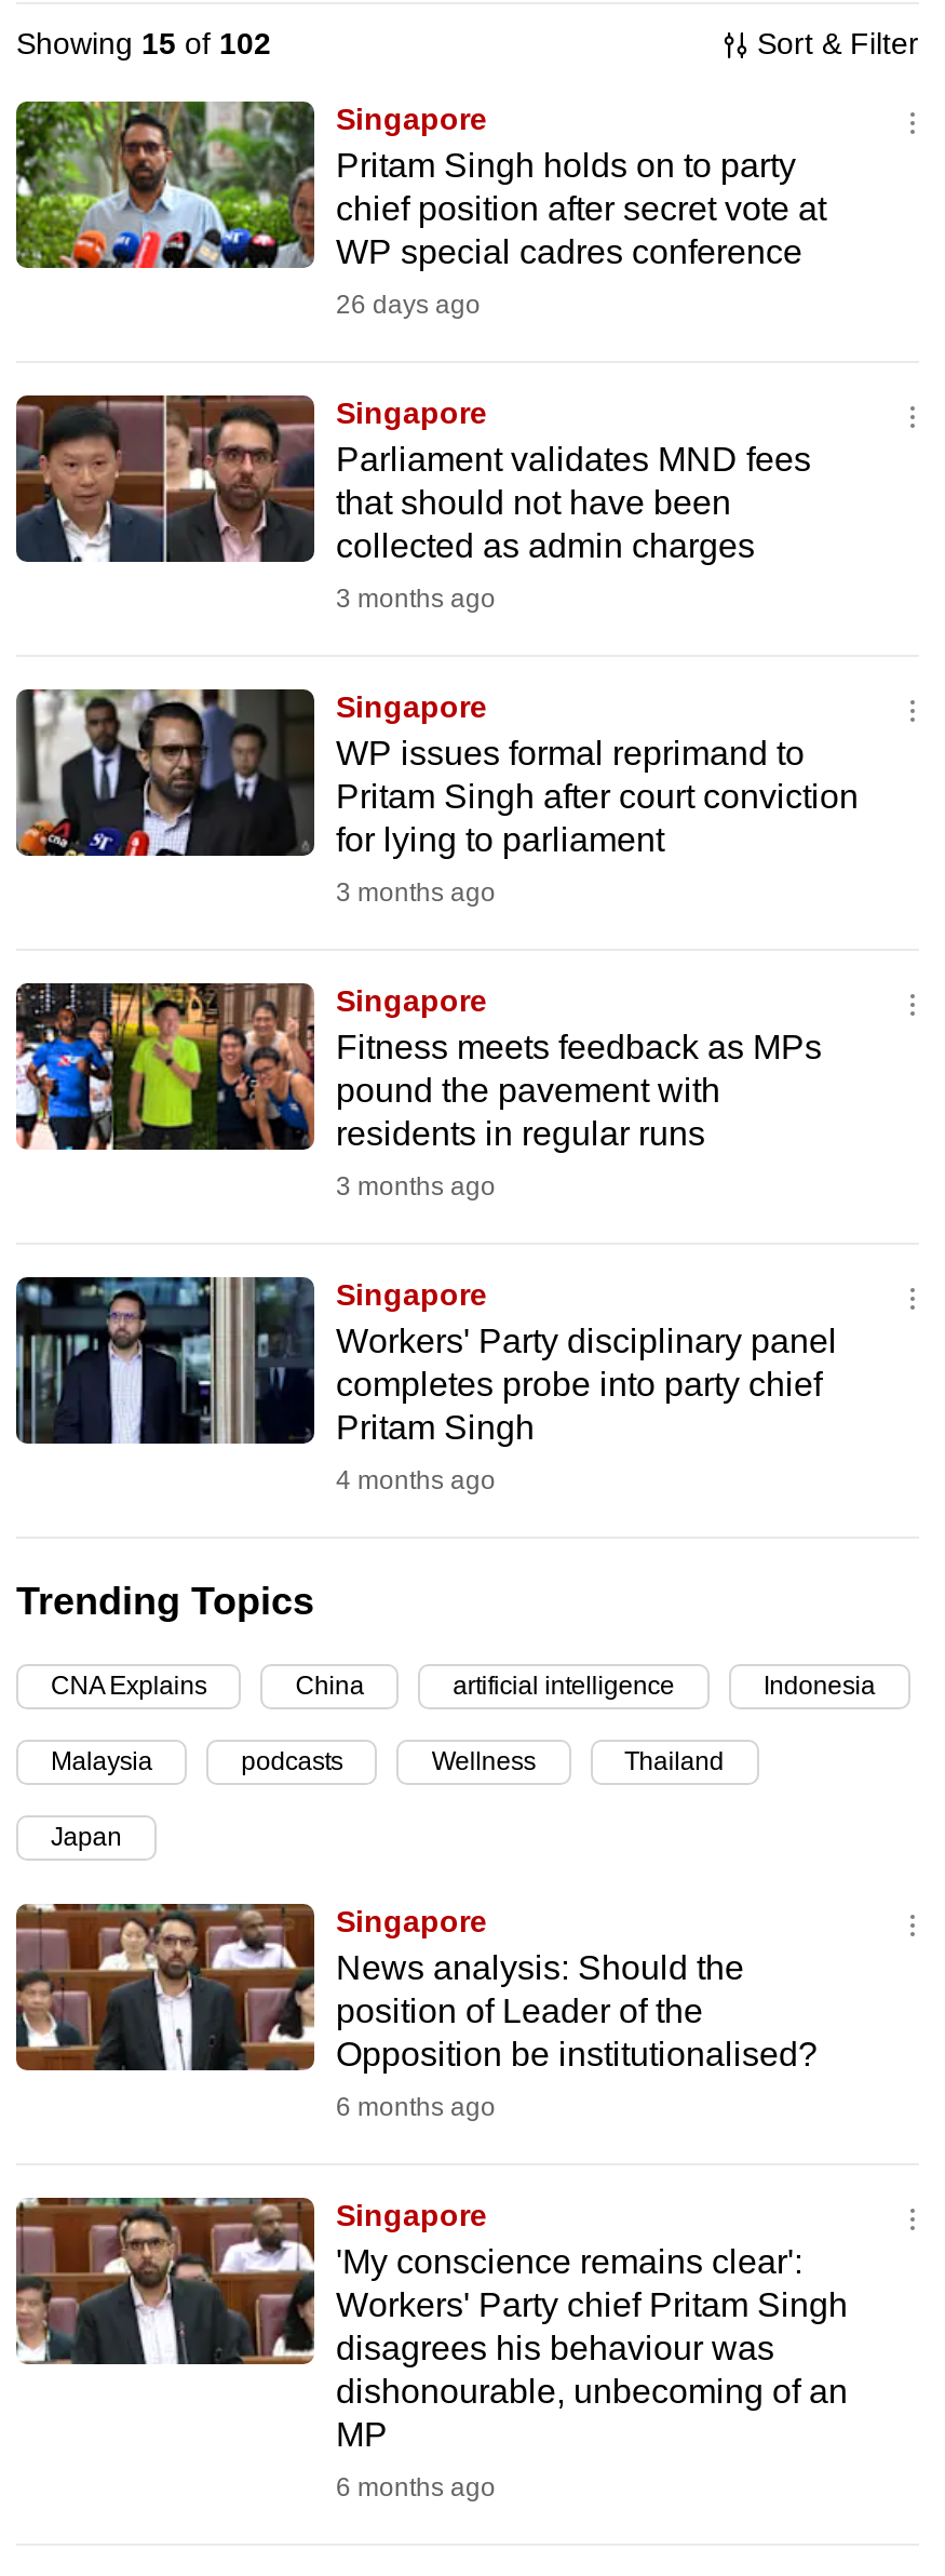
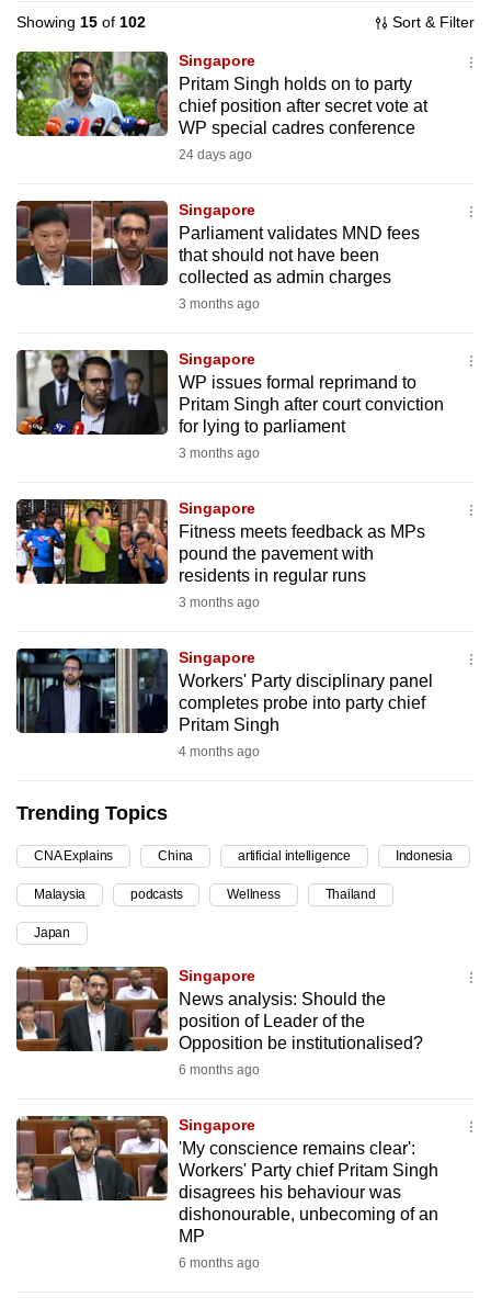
- 26 days ago
+ 24 days ago
